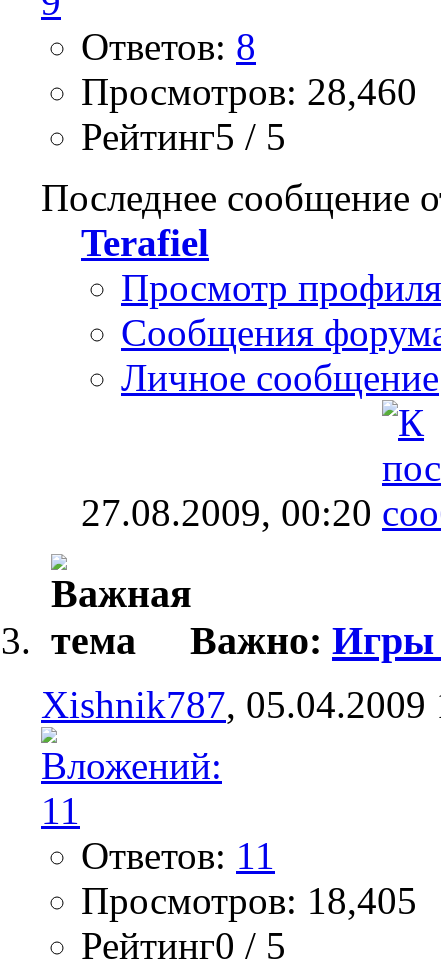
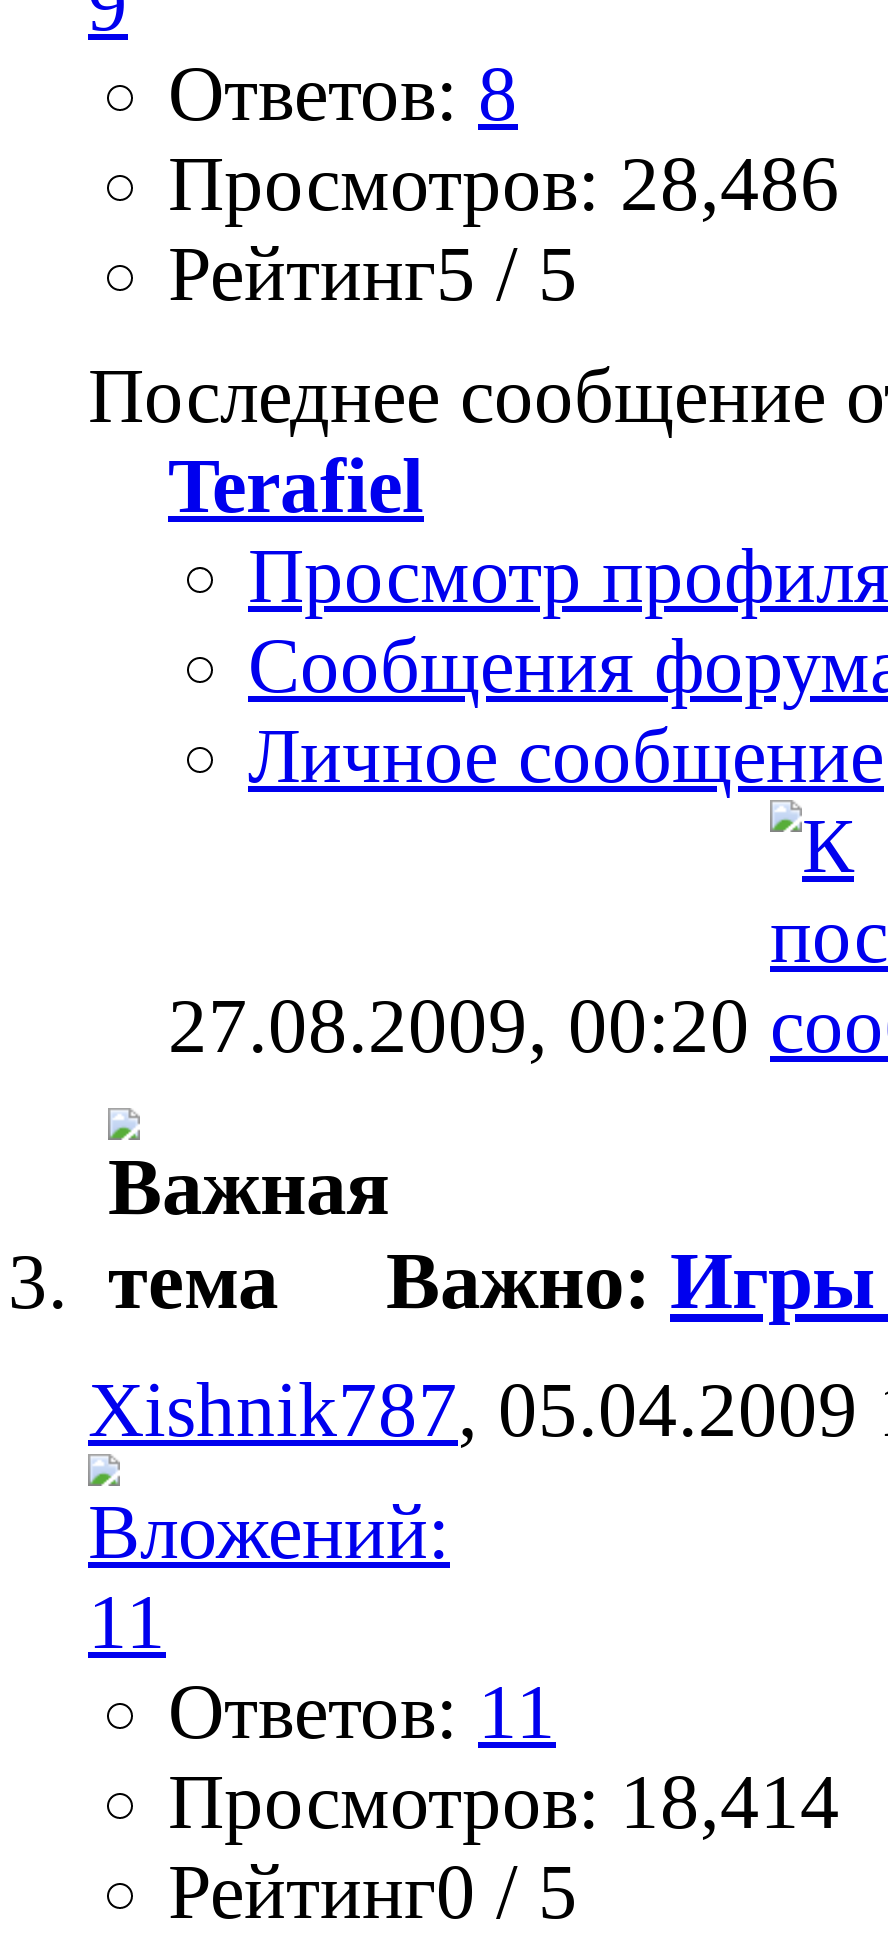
- Просмотров: 28,460
+ Просмотров: 28,486

- Просмотров: 18,405
+ Просмотров: 18,414
